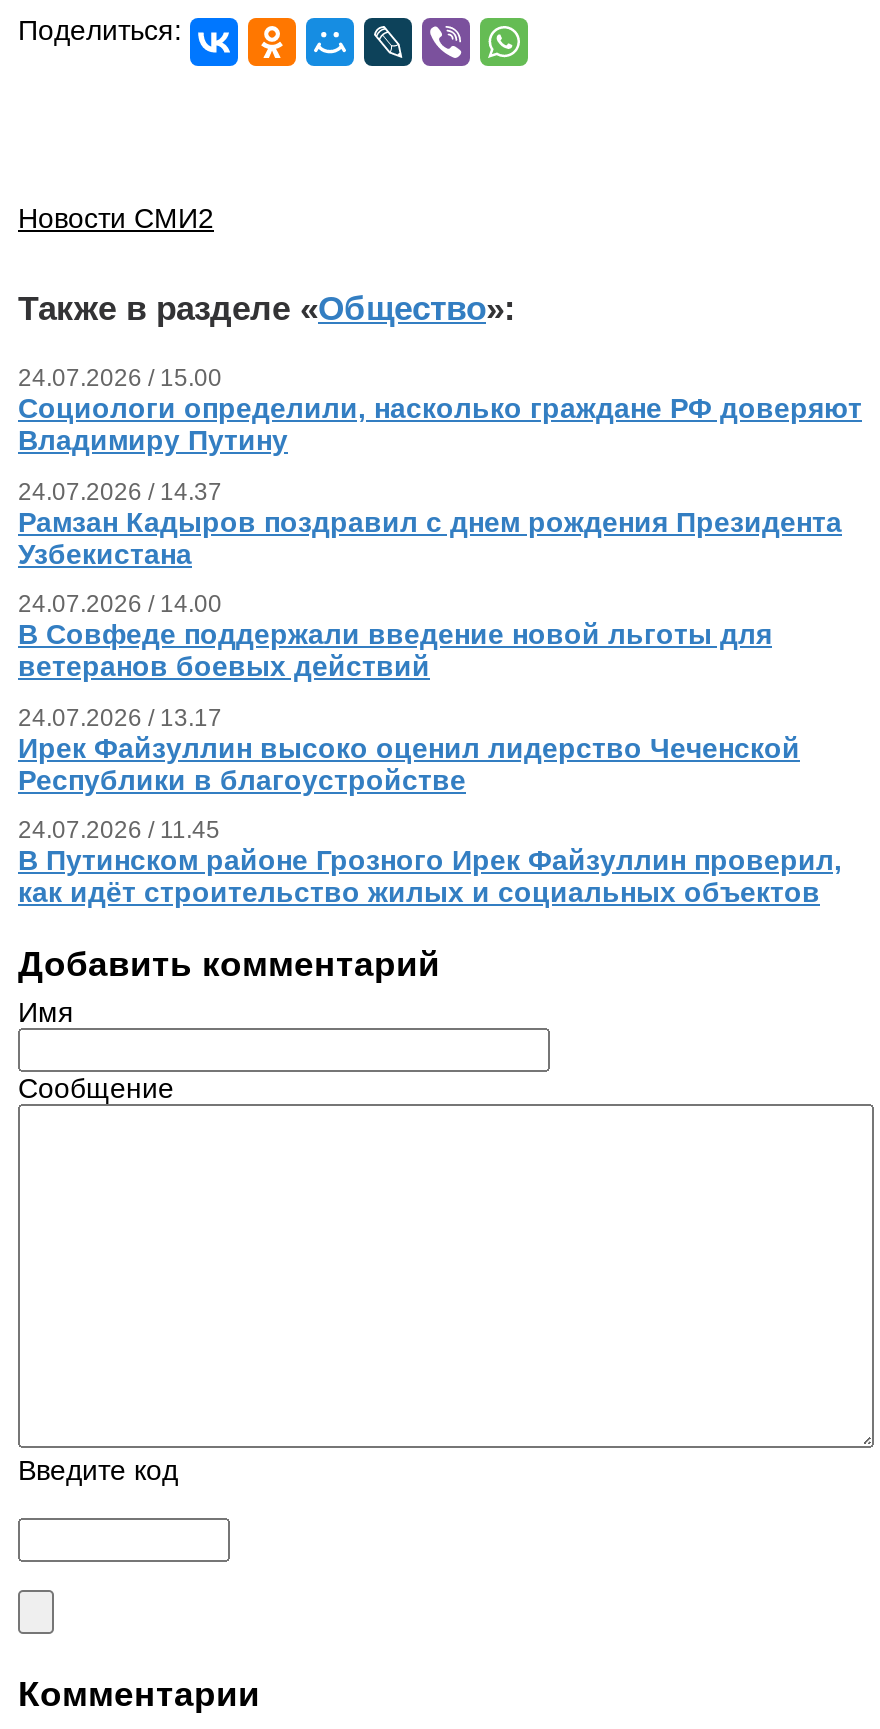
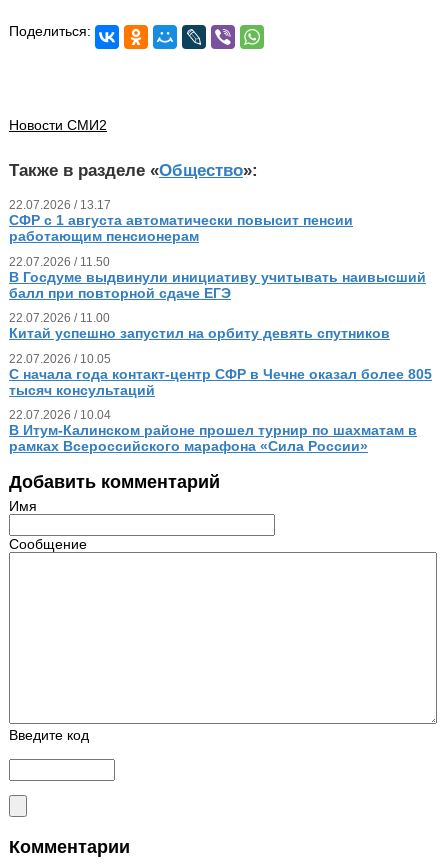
- 24.07.2026 / 15.00
- Социологи определили, насколько граждане РФ доверяют
- Владимиру Путину
+ 22.07.2026 / 13.17
+ СФР с 1 августа автоматически повысит пенсии
+ работающим пенсионерам

- 24.07.2026 / 14.37
- Рамзан Кадыров поздравил с днем рождения Президента
- Узбекистана
+ 22.07.2026 / 11.50
+ В Госдуме выдвинули инициативу учитывать наивысший
+ балл при повторной сдаче ЕГЭ

- 24.07.2026 / 14.00
- В Совфеде поддержали введение новой льготы для
- ветеранов боевых действий
+ 22.07.2026 / 11.00
+ Китай успешно запустил на орбиту девять спутников

- 24.07.2026 / 13.17
- Ирек Файзуллин высоко оценил лидерство Чеченской
- Республики в благоустройстве
+ 22.07.2026 / 10.05
+ С начала года контакт-центр СФР в Чечне оказал более 805
+ тысяч консультаций

- 24.07.2026 / 11.45
- В Путинском районе Грозного Ирек Файзуллин проверил,
- как идёт строительство жилых и социальных объектов
+ 22.07.2026 / 10.04
+ В Итум-Калинском районе прошел турнир по шахматам в
+ рамках Всероссийского марафона «Сила России»
